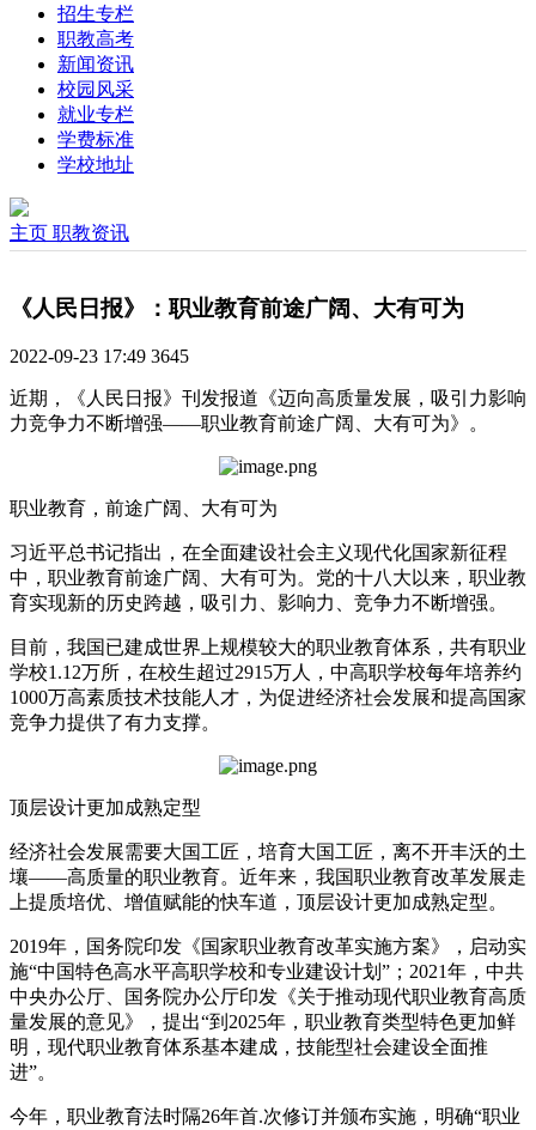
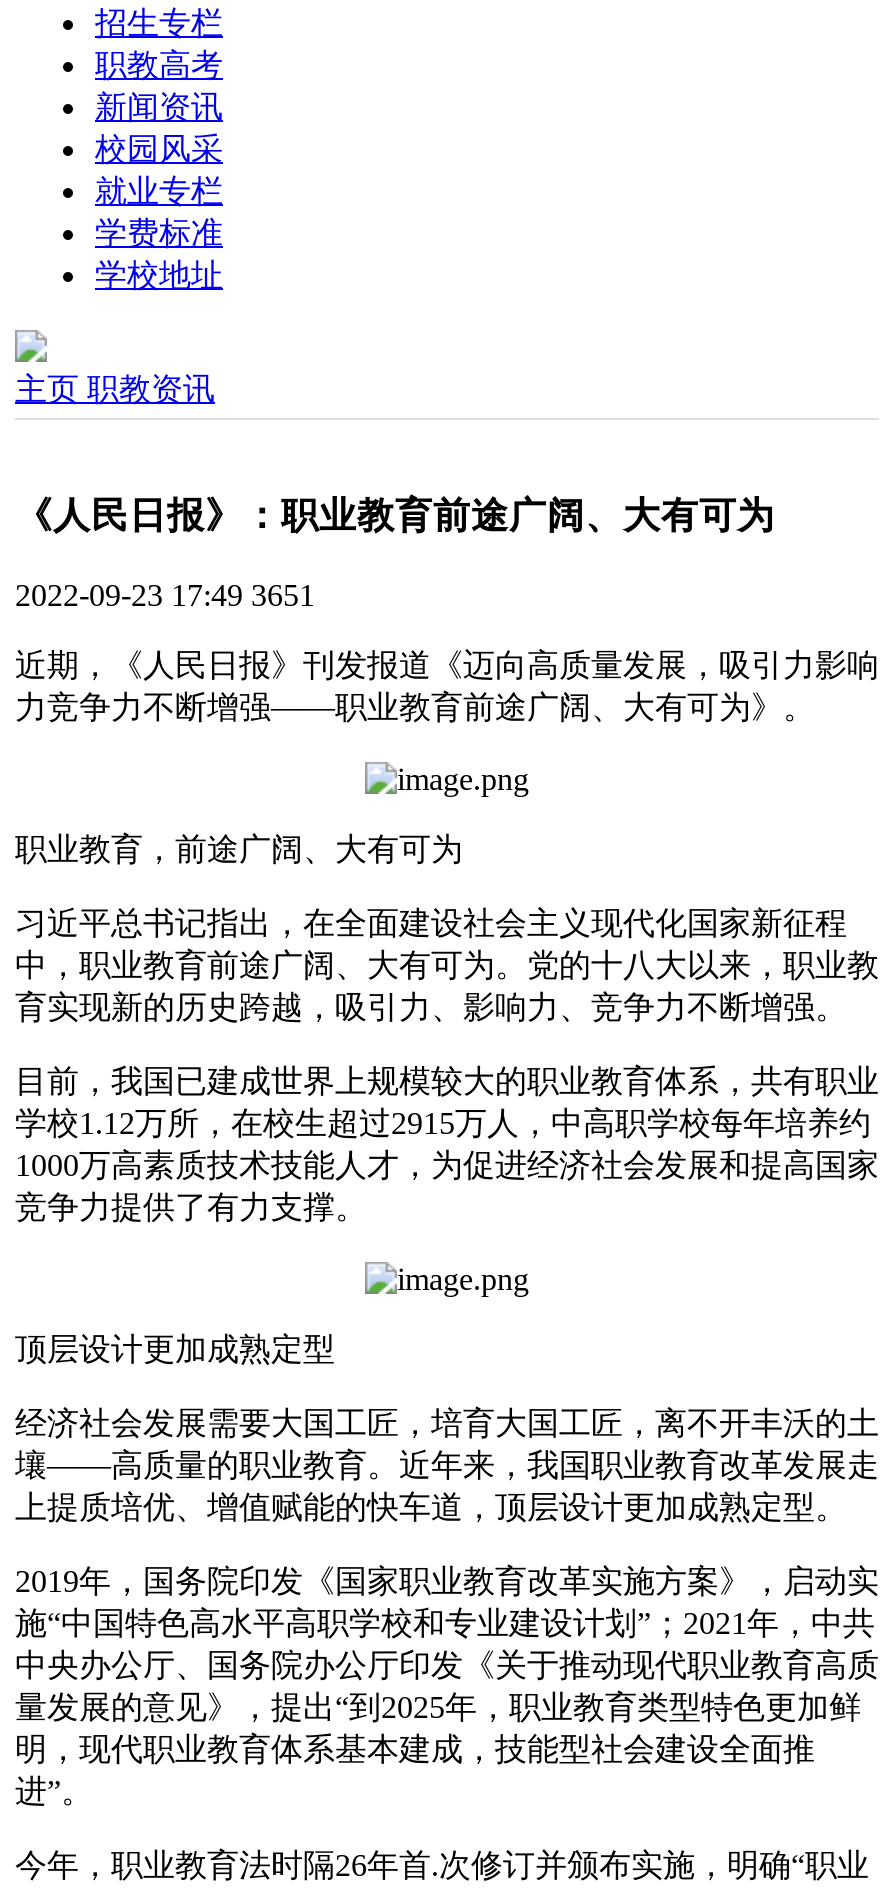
- 2022-09-23 17:49 3645
+ 2022-09-23 17:49 3651
